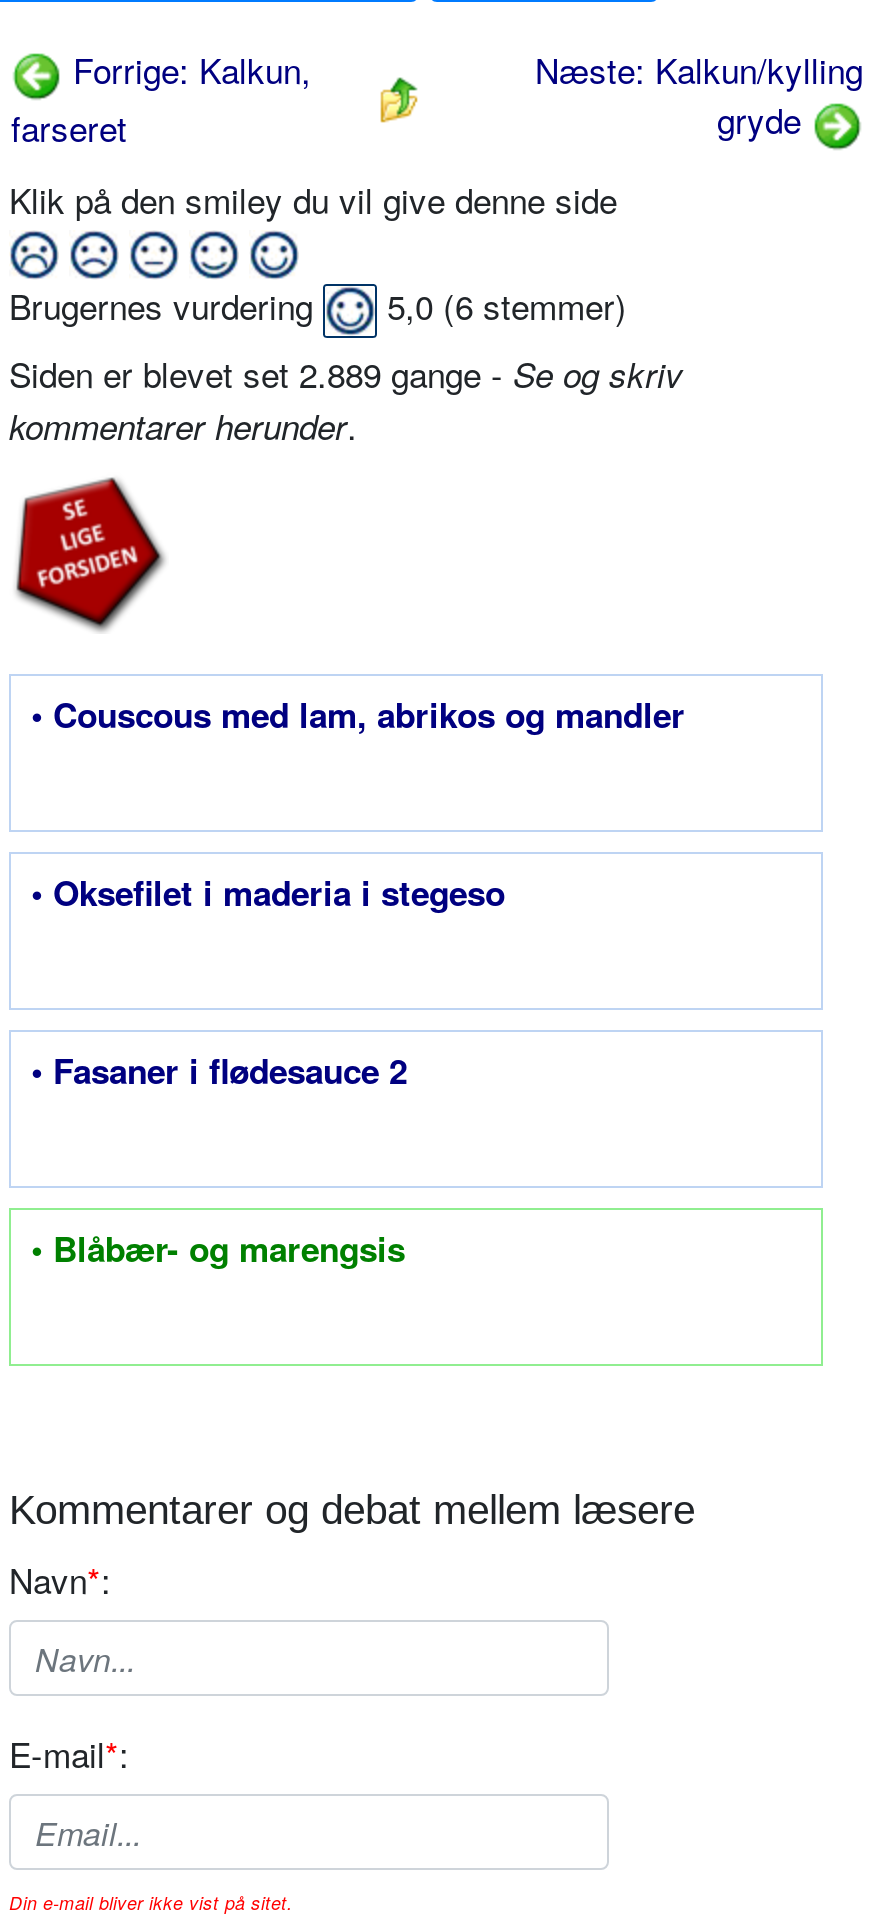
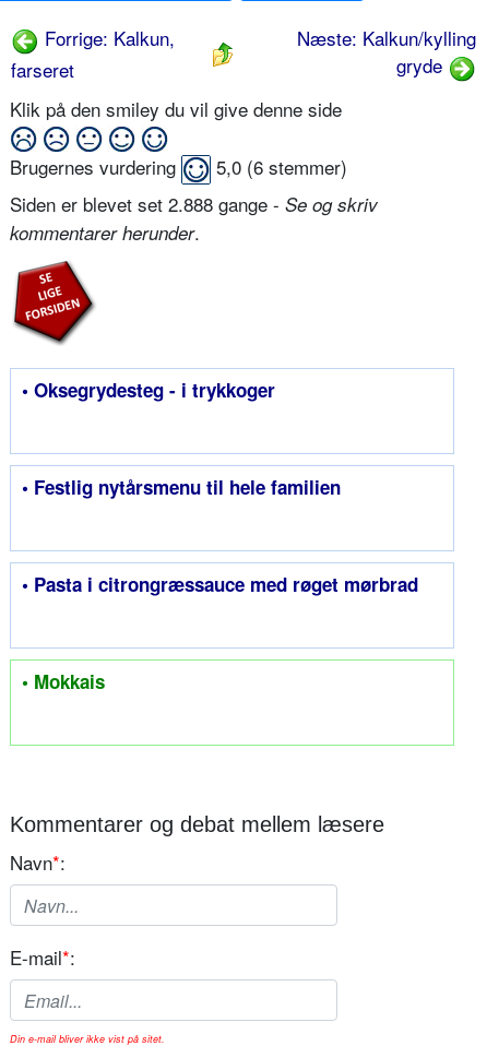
- Siden er blevet set 2.889 gange - Se og skriv
+ Siden er blevet set 2.888 gange - Se og skriv

- • Couscous med lam, abrikos og mandler
+ • Oksegrydesteg - i trykkoger

- • Oksefilet i maderia i stegeso
+ • Festlig nytårsmenu til hele familien

- • Fasaner i flødesauce 2
+ • Pasta i citrongræssauce med røget mørbrad

- • Blåbær- og marengsis
+ • Mokkais
